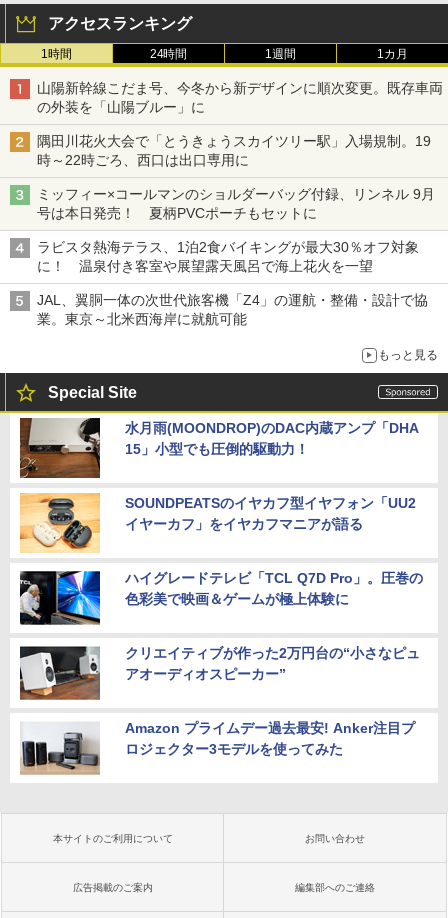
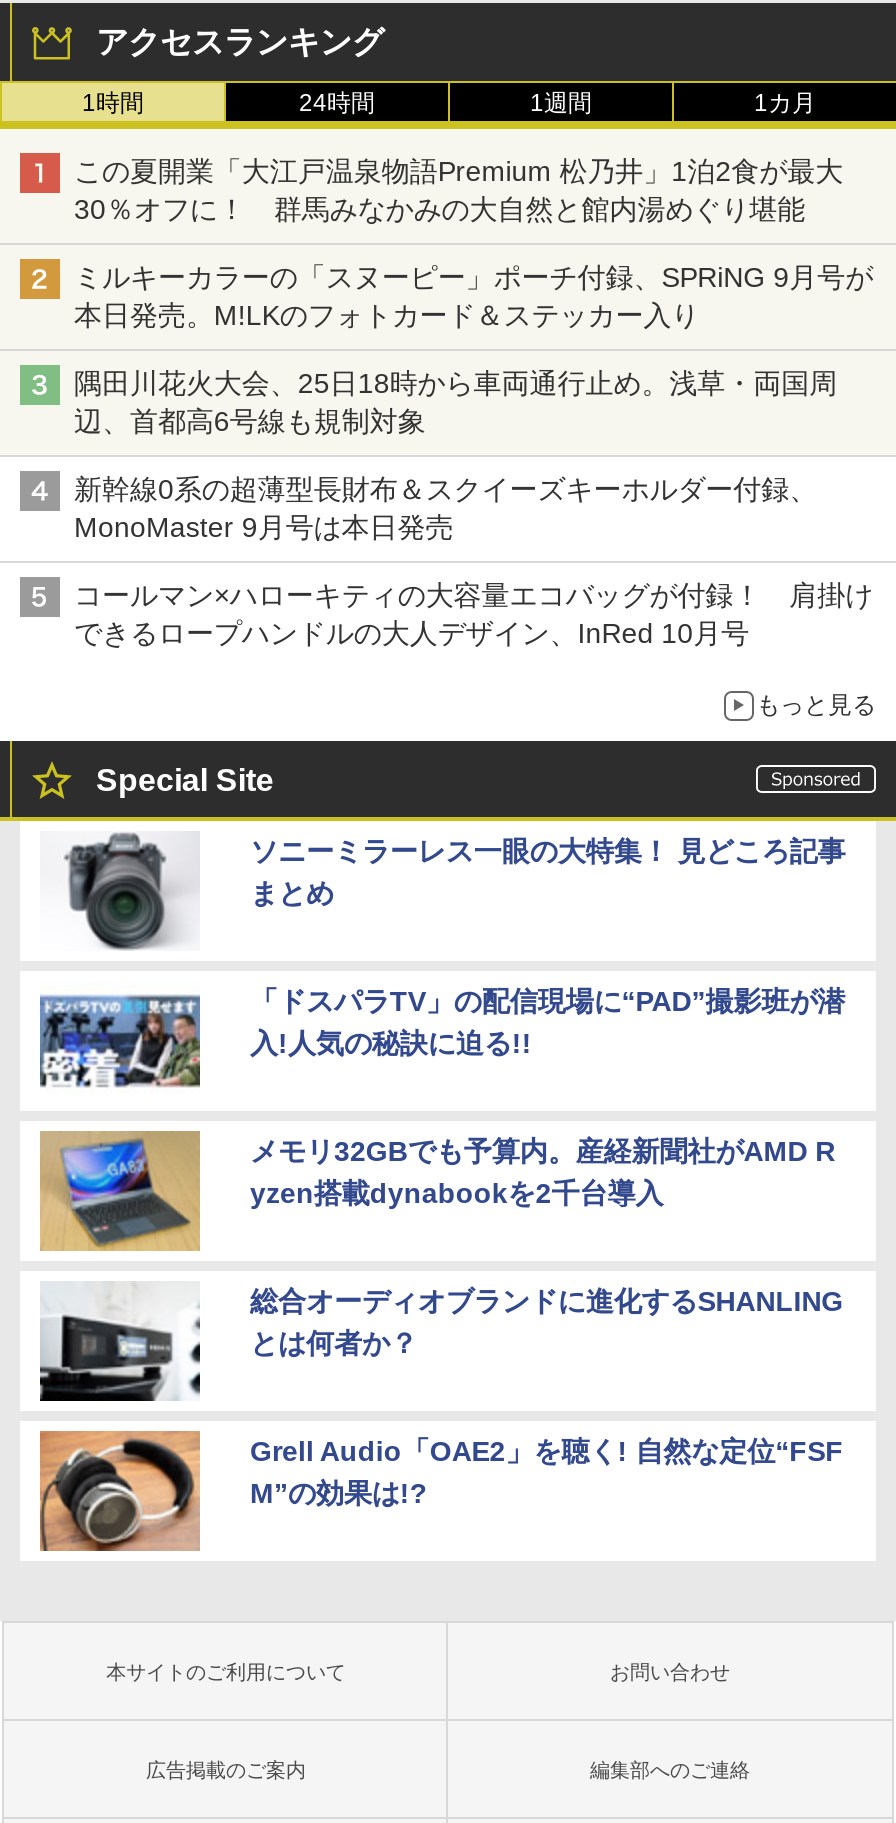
- 山陽新幹線こだま号、今冬から新デザインに順次変更。既存車両
- の外装を「山陽ブルー」に
+ この夏開業「大江戸温泉物語Premium 松乃井」1泊2食が最大
+ 30％オフに！ 群馬みなかみの大自然と館内湯めぐり堪能

- 隅田川花火大会で「とうきょうスカイツリー駅」入場規制。19
- 時～22時ごろ、西口は出口専用に
+ ミルキーカラーの「スヌーピー」ポーチ付録、SPRiNG 9月号が
+ 本日発売。M!LKのフォトカード＆ステッカー入り

- ミッフィー×コールマンのショルダーバッグ付録、リンネル 9月
- 号は本日発売！ 夏柄PVCポーチもセットに
+ 隅田川花火大会、25日18時から車両通行止め。浅草・両国周
+ 辺、首都高6号線も規制対象

- ラビスタ熱海テラス、1泊2食バイキングが最大30％オフ対象
- に！ 温泉付き客室や展望露天風呂で海上花火を一望
+ 新幹線0系の超薄型長財布＆スクイーズキーホルダー付録、
+ MonoMaster 9月号は本日発売

- JAL、翼胴一体の次世代旅客機「Z4」の運航・整備・設計で協
- 業。東京～北米西海岸に就航可能
+ コールマン×ハローキティの大容量エコバッグが付録！ 肩掛け
+ できるロープハンドルの大人デザイン、InRed 10月号

- [image]
- 水月雨(MOONDROP)のDAC内蔵アンプ「DHA
- 15」小型でも圧倒的駆動力！
+ [image]
+ ソニーミラーレス一眼の大特集！ 見どころ記事
+ まとめ

- [image]
- SOUNDPEATSのイヤカフ型イヤフォン「UU2
- イヤーカフ」をイヤカフマニアが語る
+ [image]
+ 「ドスパラTV」の配信現場に“PAD”撮影班が潜
+ 入!人気の秘訣に迫る!!

- [image]
- ハイグレードテレビ「TCL Q7D Pro」。圧巻の
- 色彩美で映画＆ゲームが極上体験に
+ [image]
+ メモリ32GBでも予算内。産経新聞社がAMD R
+ yzen搭載dynabookを2千台導入

- [image]
- クリエイティブが作った2万円台の“小さなピュ
- アオーディオスピーカー”
+ [image]
+ 総合オーディオブランドに進化するSHANLING
+ とは何者か？

- [image]
- Amazon プライムデー過去最安! Anker注目プ
- ロジェクター3モデルを使ってみた
+ [image]
+ Grell Audio「OAE2」を聴く! 自然な定位“FSF
+ M”の効果は!?
